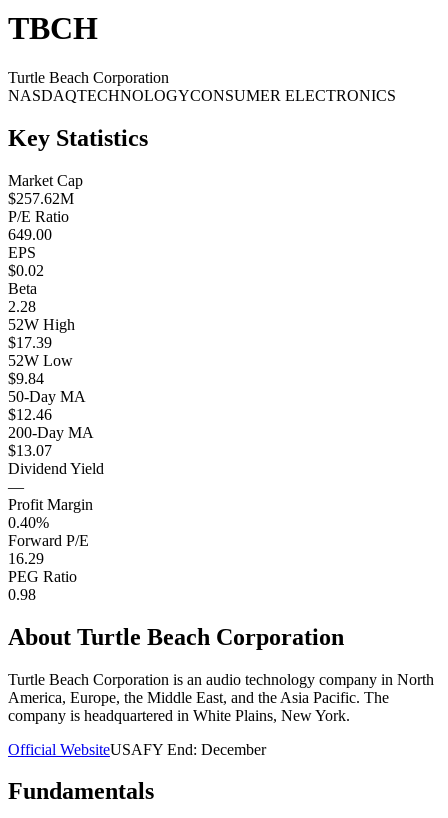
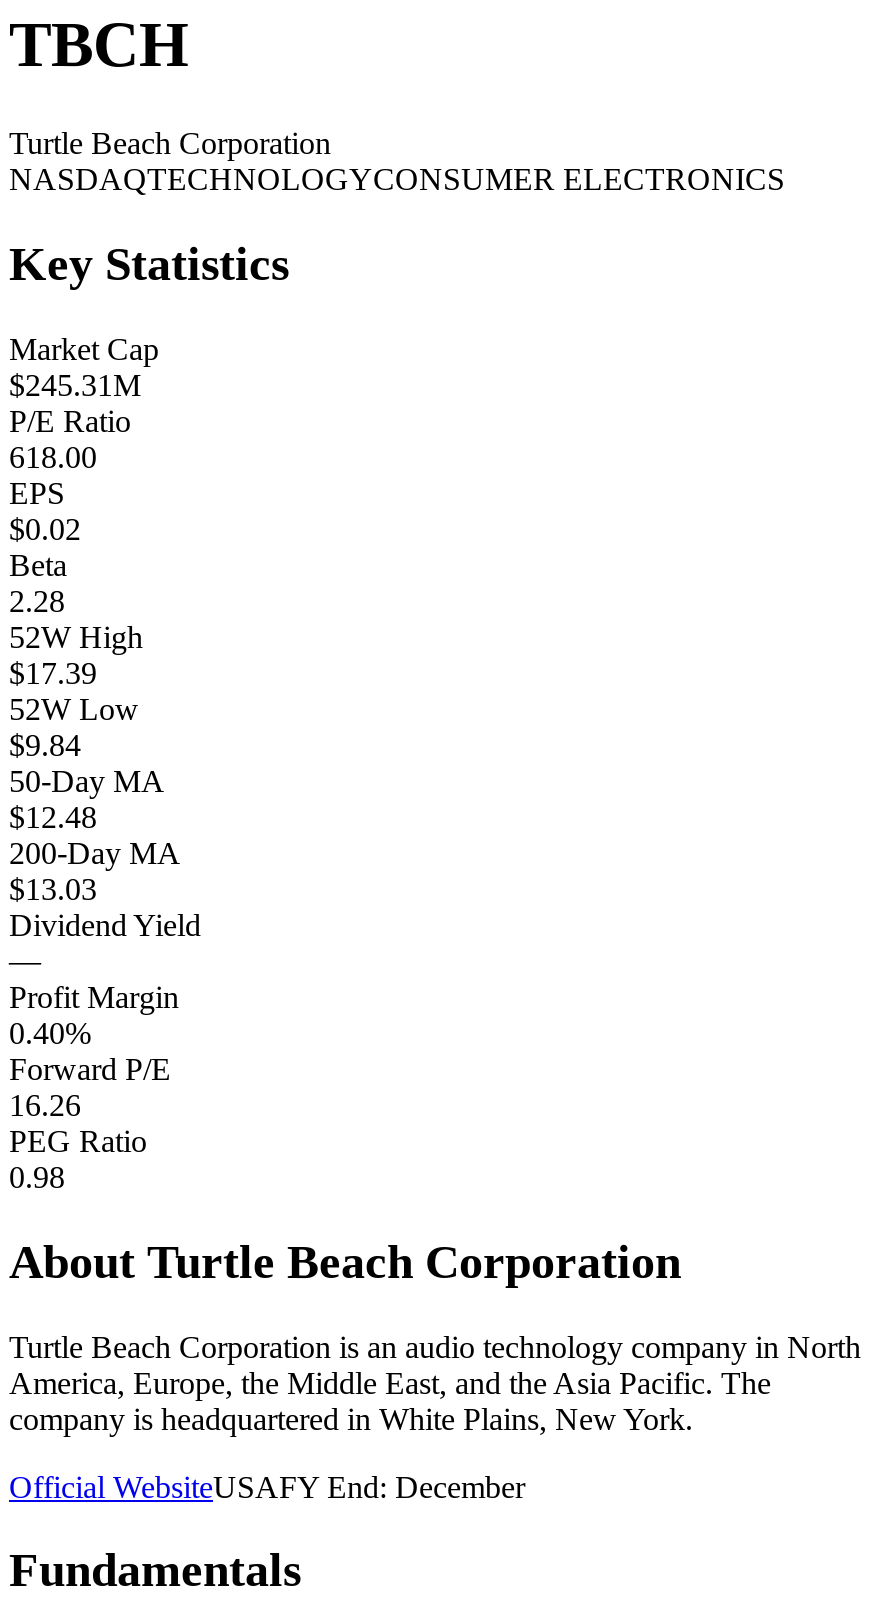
- $257.62M
+ $245.31M

- 649.00
+ 618.00

- $12.46
+ $12.48

- $13.07
+ $13.03

- 16.29
+ 16.26
